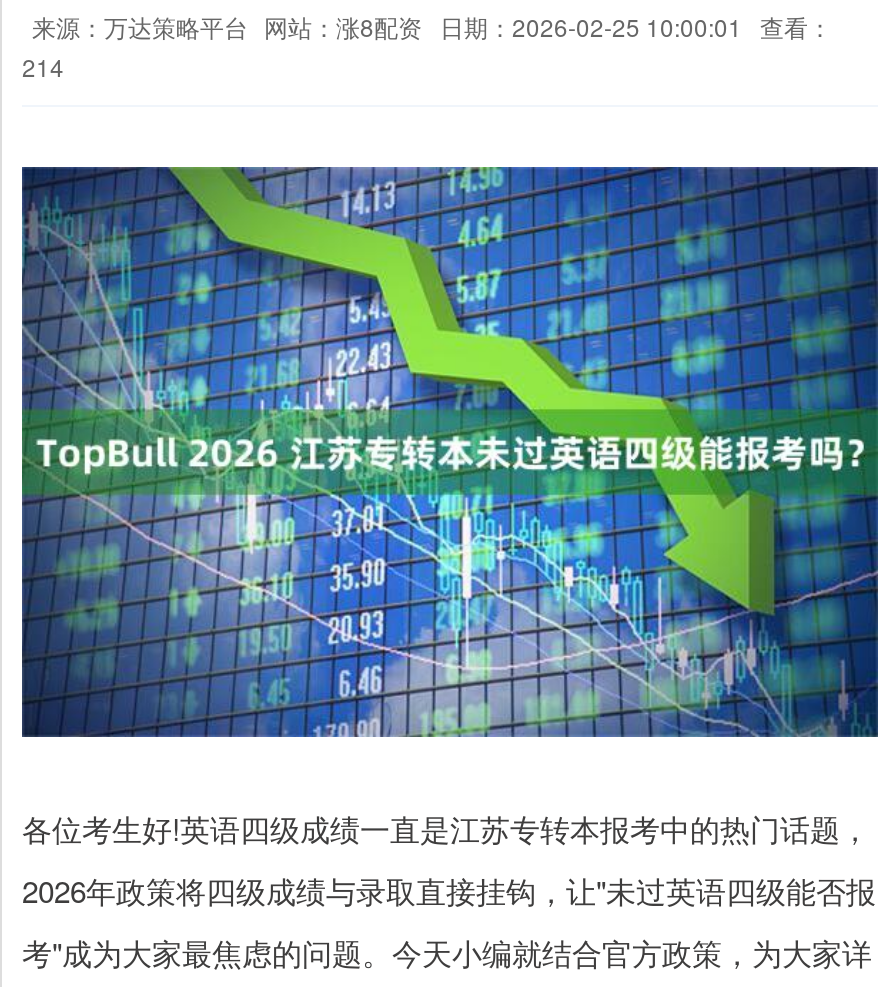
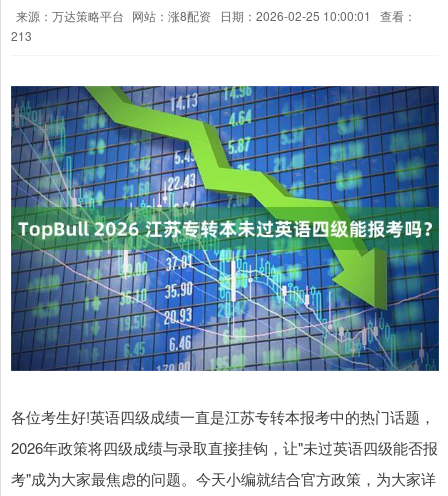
- 214
+ 213
